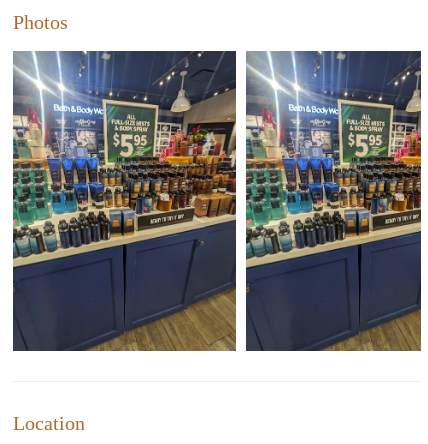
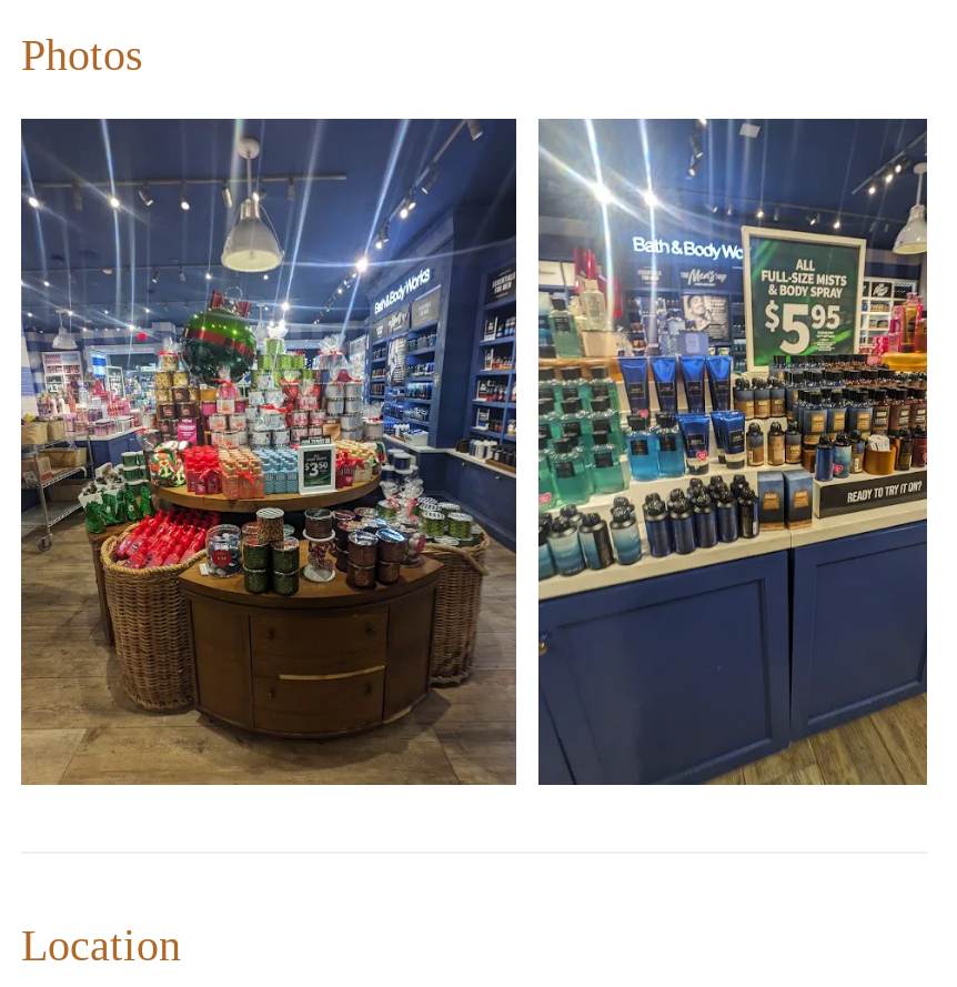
- [image]
+ [image]
